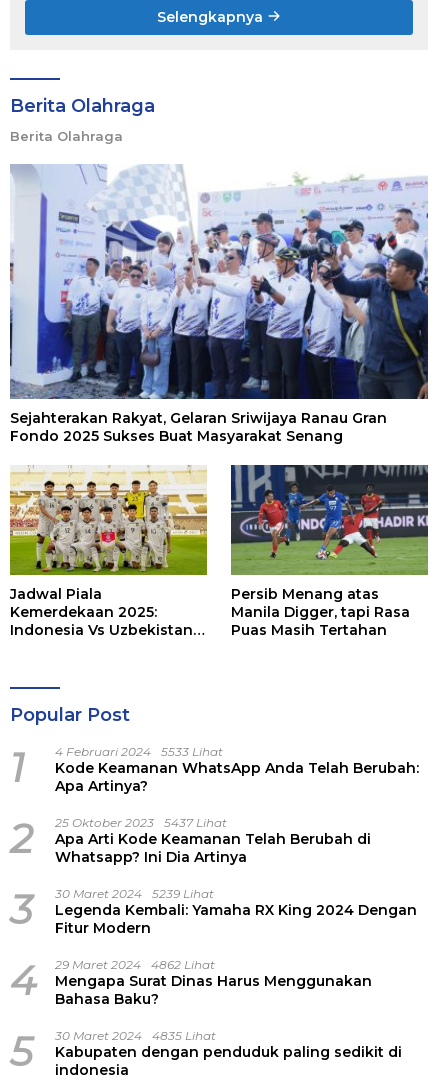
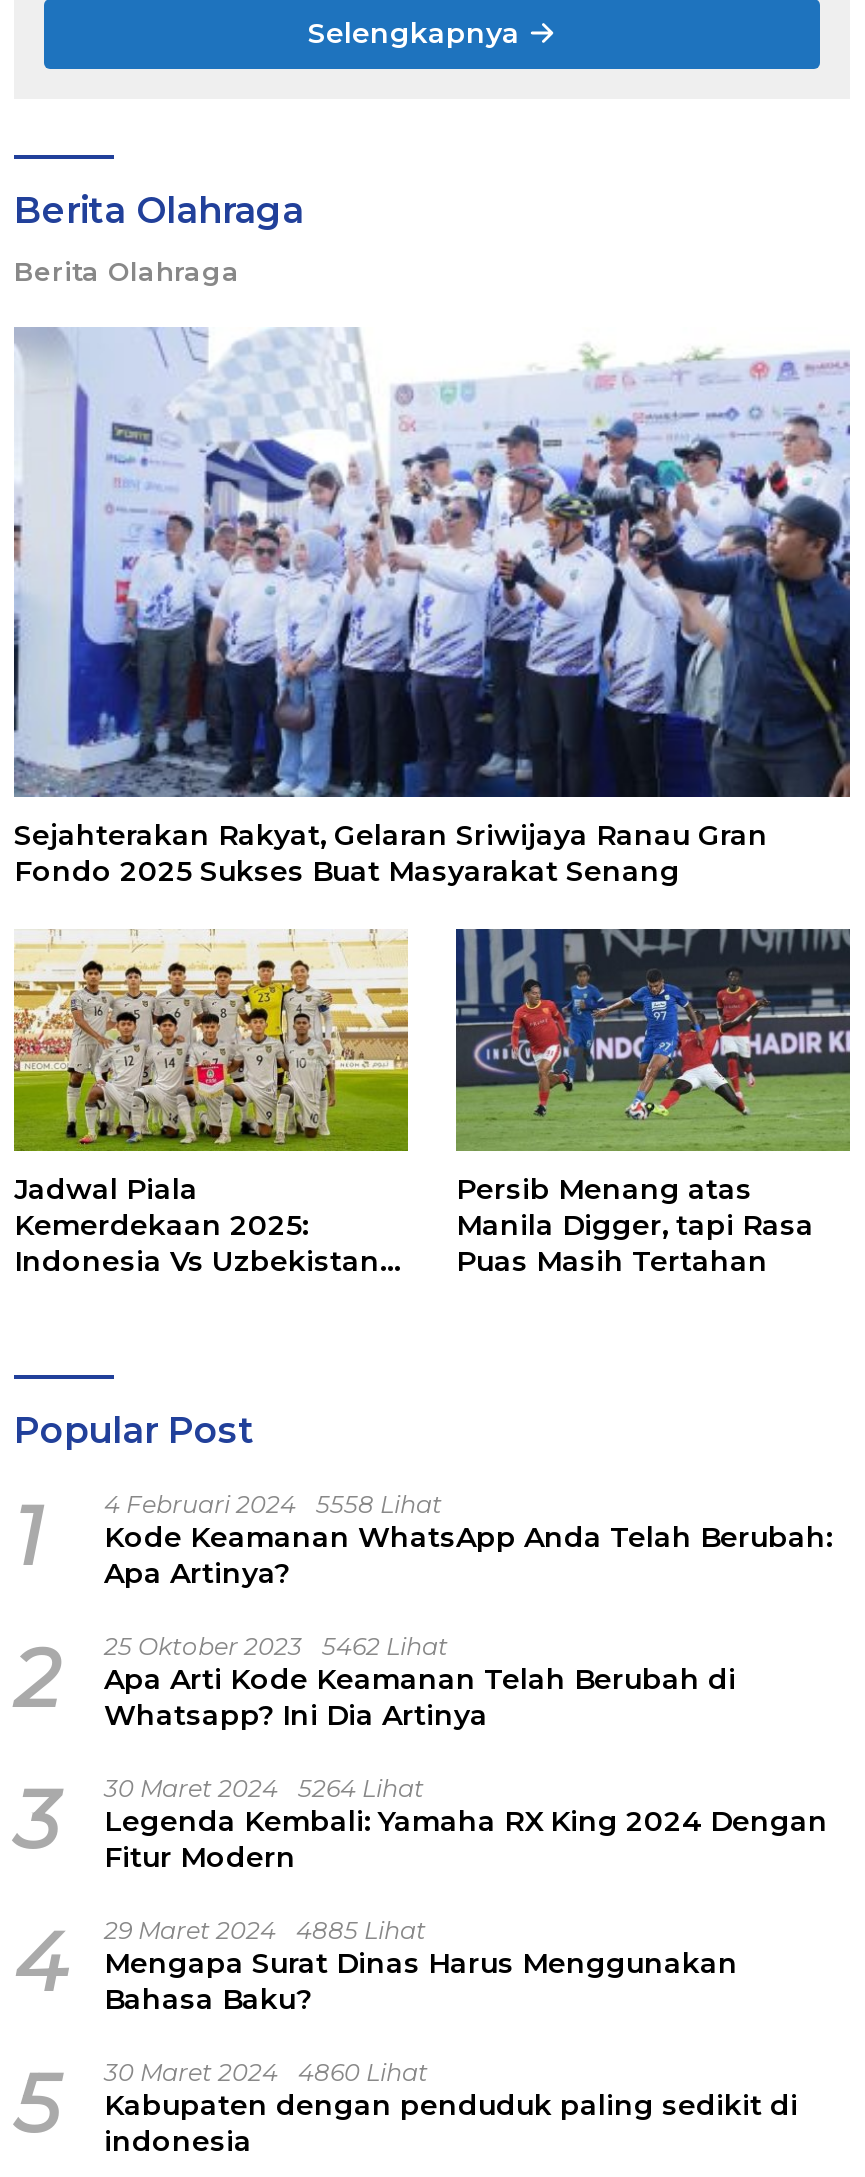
- 4 Februari 2024 5533 Lihat
+ 4 Februari 2024 5558 Lihat

- 2 25 Oktober 2023 Apa Arti Kode Keamanan Telah Berubah di Whatsapp? Ini Dia Artinya 5437 Lihat
+ 2 25 Oktober 2023 Apa Arti Kode Keamanan Telah Berubah di Whatsapp? Ini Dia Artinya 5462 Lihat

- 3 30 Maret 2024 Legenda Kembali: Yamaha RX King 2024 Dengan Fitur Modern 5239 Lihat
+ 3 30 Maret 2024 Legenda Kembali: Yamaha RX King 2024 Dengan Fitur Modern 5264 Lihat

- 4 29 Maret 2024 Mengapa Surat Dinas Harus Menggunakan Bahasa Baku? 4862 Lihat
+ 4 29 Maret 2024 Mengapa Surat Dinas Harus Menggunakan Bahasa Baku? 4885 Lihat

- 5 30 Maret 2024 Kabupaten dengan penduduk paling sedikit di indonesia 4835 Lihat
+ 5 30 Maret 2024 Kabupaten dengan penduduk paling sedikit di indonesia 4860 Lihat
